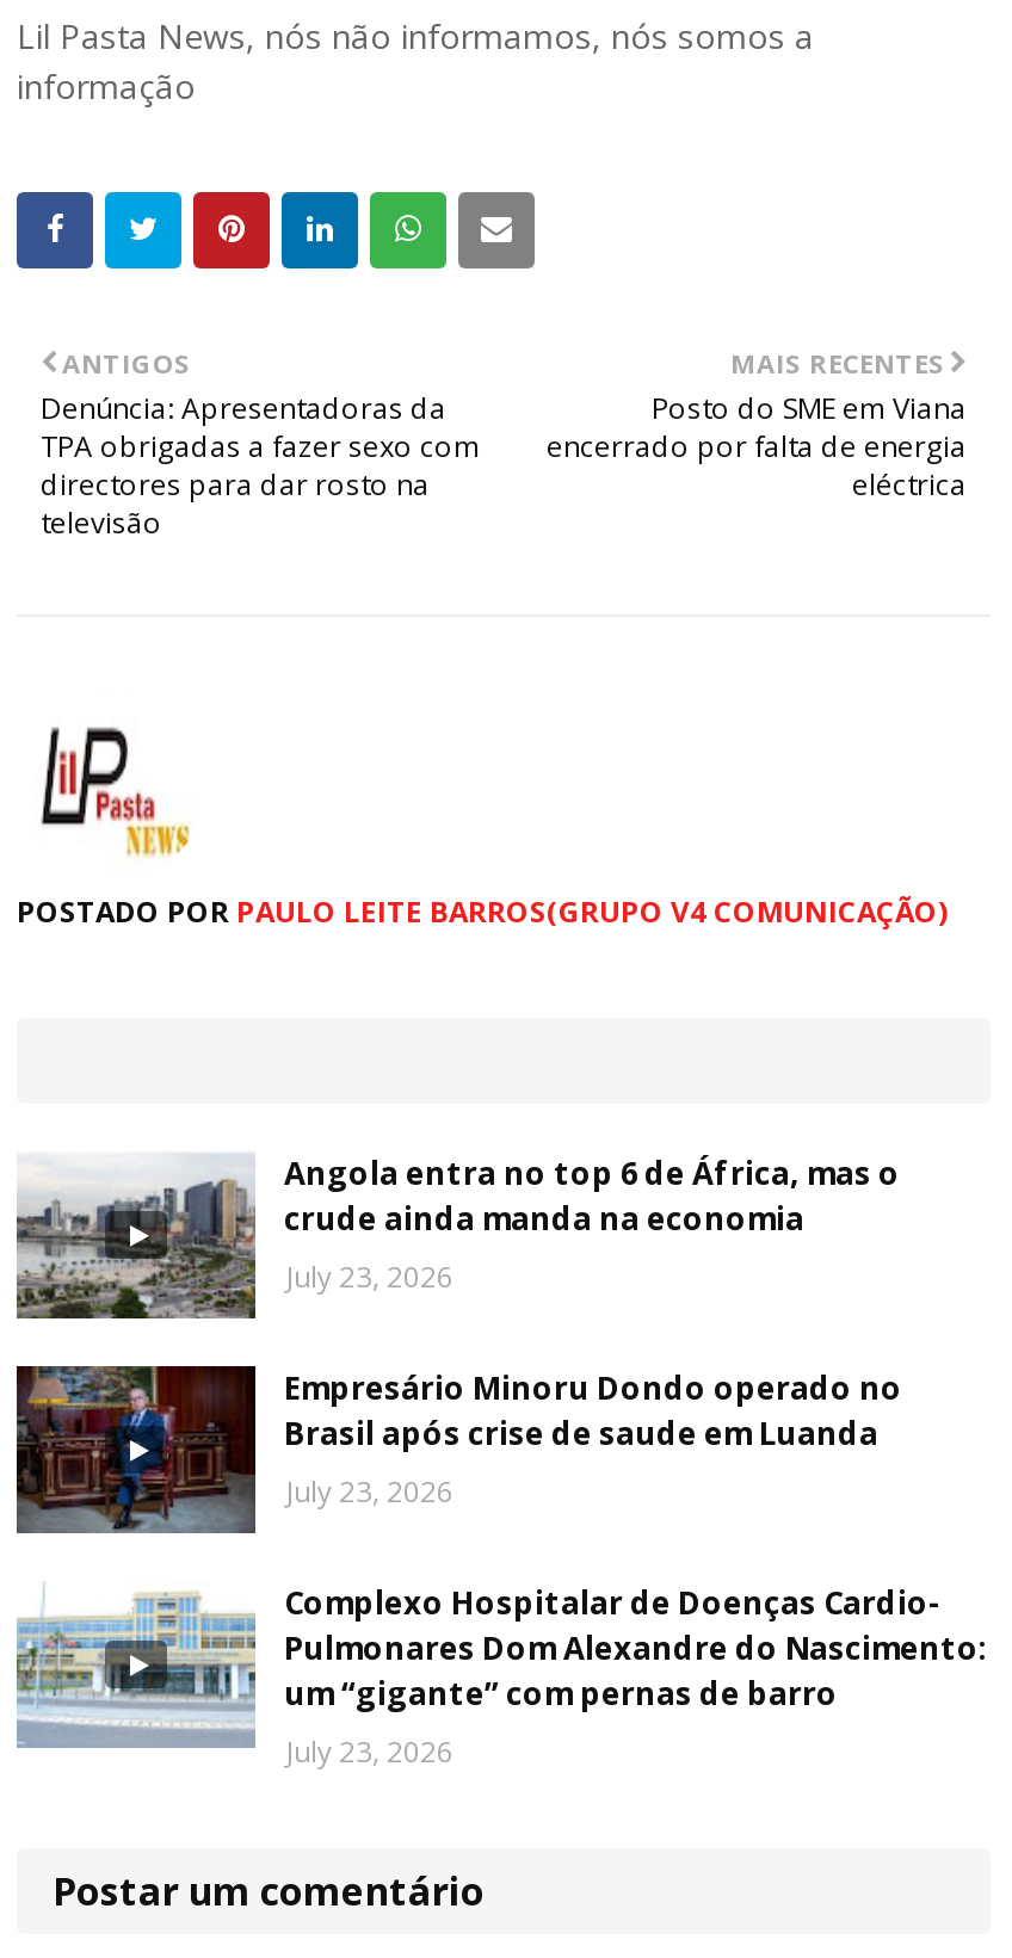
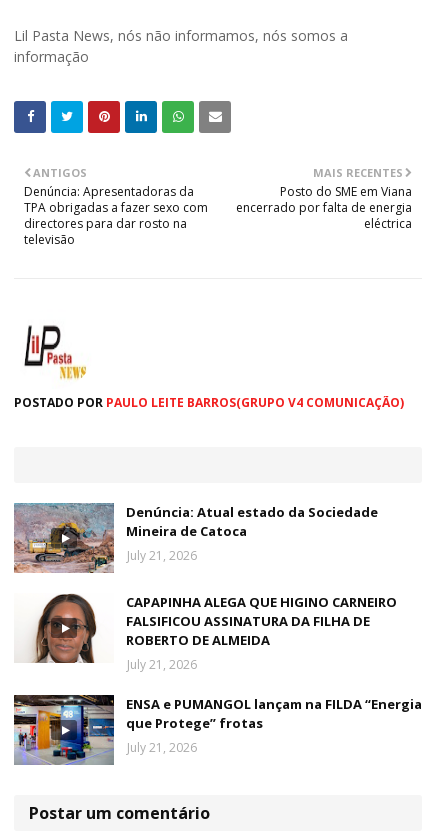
- [image]
- Angola entra no top 6 de África, mas o
- crude ainda manda na economia
- July 23, 2026
+ [image]
+ Denúncia: Atual estado da Sociedade
+ Mineira de Catoca
+ July 21, 2026

- [image]
- Empresário Minoru Dondo operado no
- Brasil após crise de saude em Luanda
- July 23, 2026
+ [image]
+ CAPAPINHA ALEGA QUE HIGINO CARNEIRO
+ FALSIFICOU ASSINATURA DA FILHA DE
+ ROBERTO DE ALMEIDA
+ July 21, 2026

- [image]
- Complexo Hospitalar de Doenças Cardio-
- Pulmonares Dom Alexandre do Nascimento:
- um “gigante” com pernas de barro
- July 23, 2026
+ [image]
+ ENSA e PUMANGOL lançam na FILDA “Energia
+ que Protege” frotas
+ July 21, 2026
